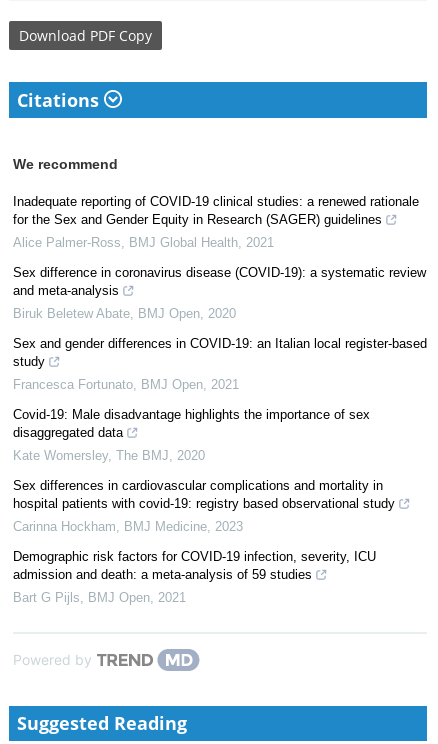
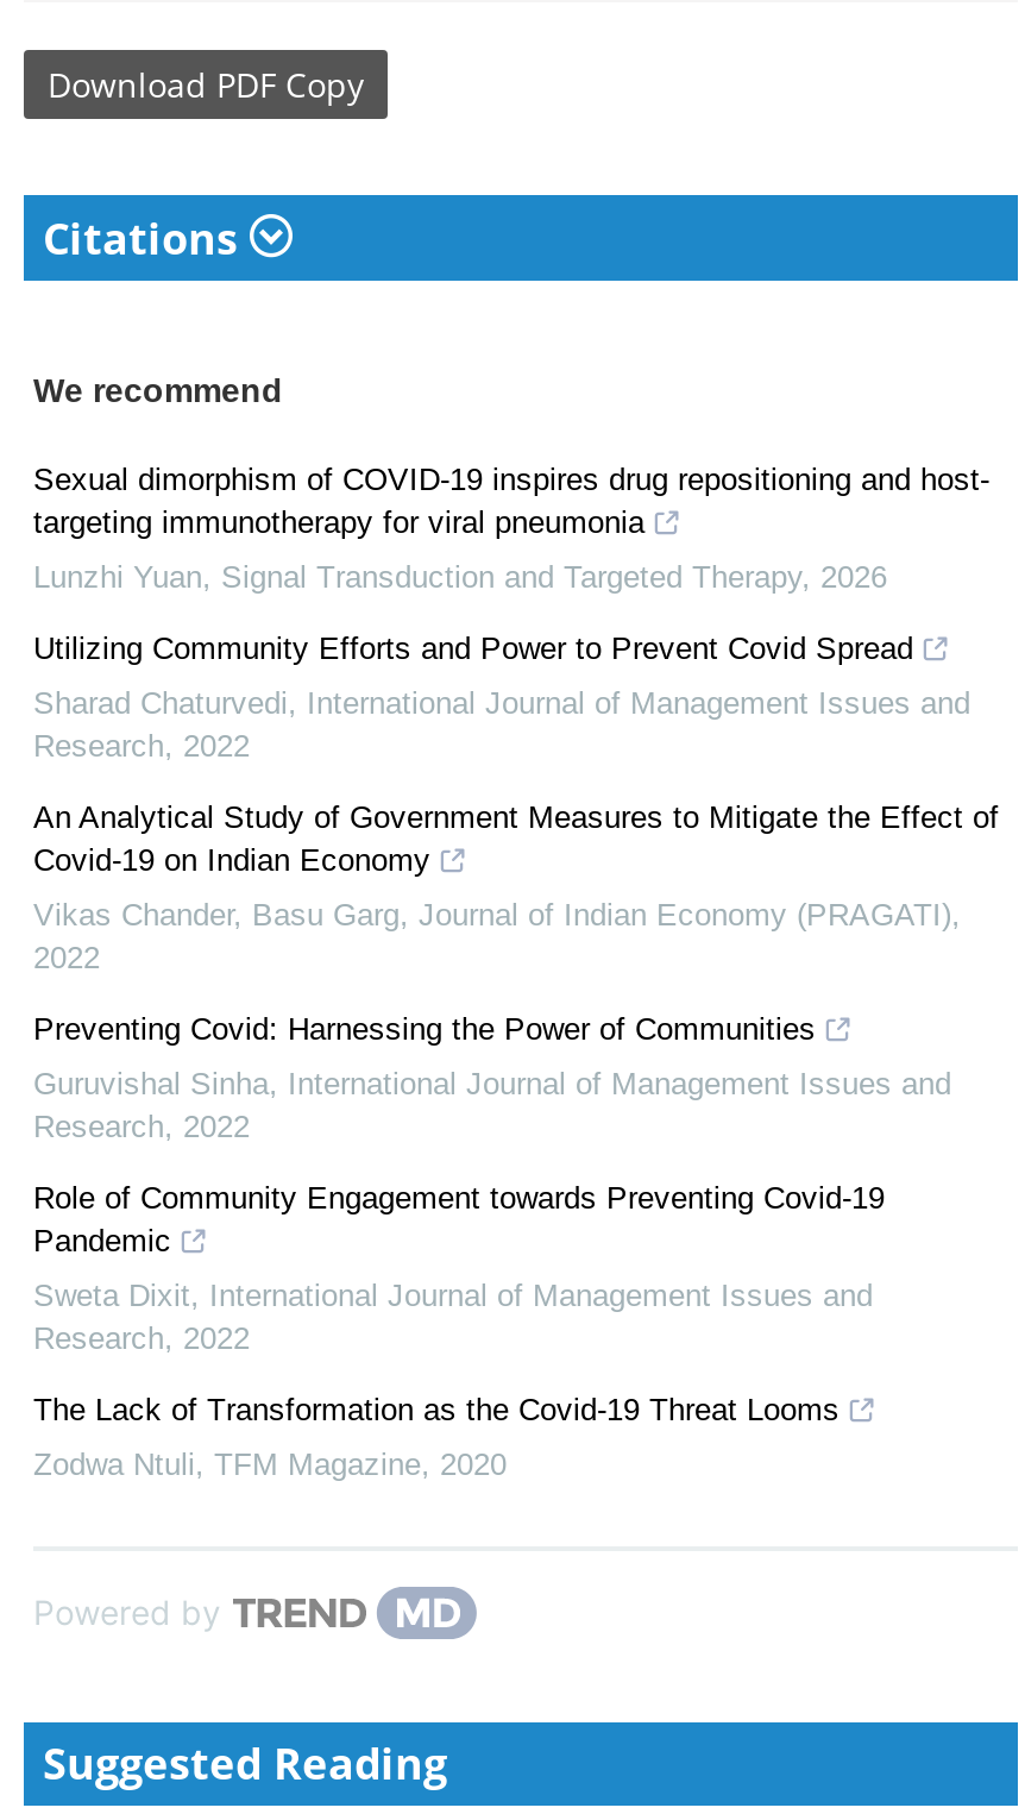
- Inadequate reporting of COVID-19 clinical studies: a renewed rationale
- for the Sex and Gender Equity in Research (SAGER) guidelines
+ Sexual dimorphism of COVID-19 inspires drug repositioning and host-
+ targeting immunotherapy for viral pneumonia

- Alice Palmer-Ross, BMJ Global Health, 2021
+ Lunzhi Yuan, Signal Transduction and Targeted Therapy, 2026

- Sex difference in coronavirus disease (COVID-19): a systematic review
- and meta-analysis
+ Utilizing Community Efforts and Power to Prevent Covid Spread

- Biruk Beletew Abate, BMJ Open, 2020
+ Sharad Chaturvedi, International Journal of Management Issues and
+ Research, 2022

- Sex and gender differences in COVID-19: an Italian local register-based
- study
+ An Analytical Study of Government Measures to Mitigate the Effect of
+ Covid-19 on Indian Economy

- Francesca Fortunato, BMJ Open, 2021
+ Vikas Chander, Basu Garg, Journal of Indian Economy (PRAGATI),
+ 2022

- Covid-19: Male disadvantage highlights the importance of sex
- disaggregated data
+ Preventing Covid: Harnessing the Power of Communities

- Kate Womersley, The BMJ, 2020
+ Guruvishal Sinha, International Journal of Management Issues and
+ Research, 2022

- Sex differences in cardiovascular complications and mortality in
- hospital patients with covid-19: registry based observational study
+ Role of Community Engagement towards Preventing Covid-19
+ Pandemic

- Carinna Hockham, BMJ Medicine, 2023
+ Sweta Dixit, International Journal of Management Issues and
+ Research, 2022

- Demographic risk factors for COVID-19 infection, severity, ICU
- admission and death: a meta-analysis of 59 studies
+ The Lack of Transformation as the Covid-19 Threat Looms

- Bart G Pijls, BMJ Open, 2021
+ Zodwa Ntuli, TFM Magazine, 2020
